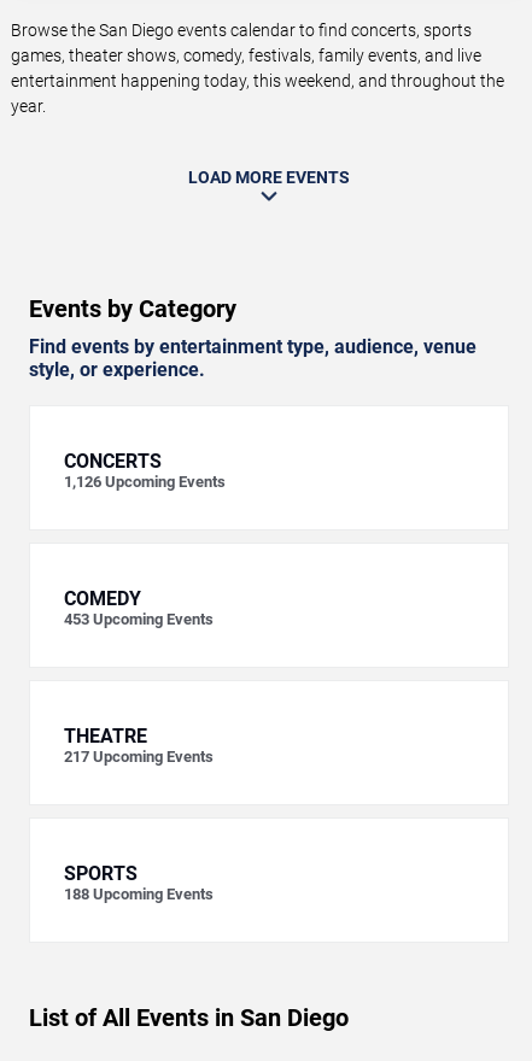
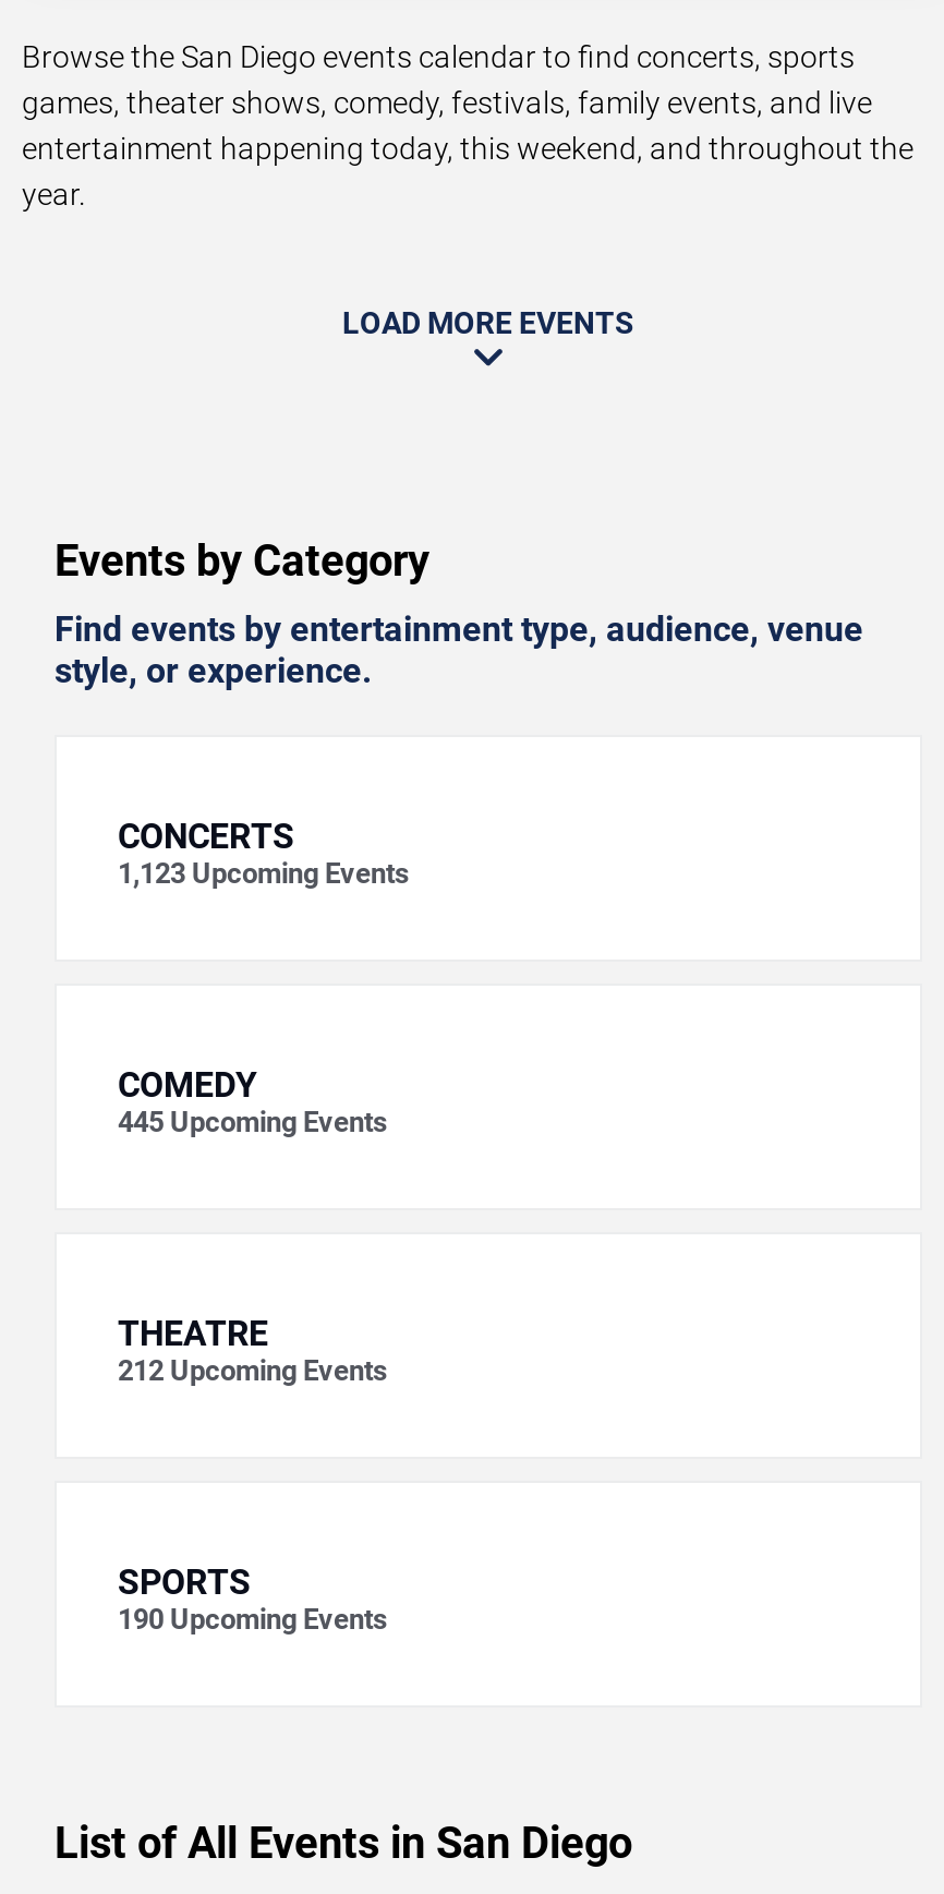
- 1,126 Upcoming Events
+ 1,123 Upcoming Events

- 453 Upcoming Events
+ 445 Upcoming Events

- 217 Upcoming Events
+ 212 Upcoming Events

- 188 Upcoming Events
+ 190 Upcoming Events
